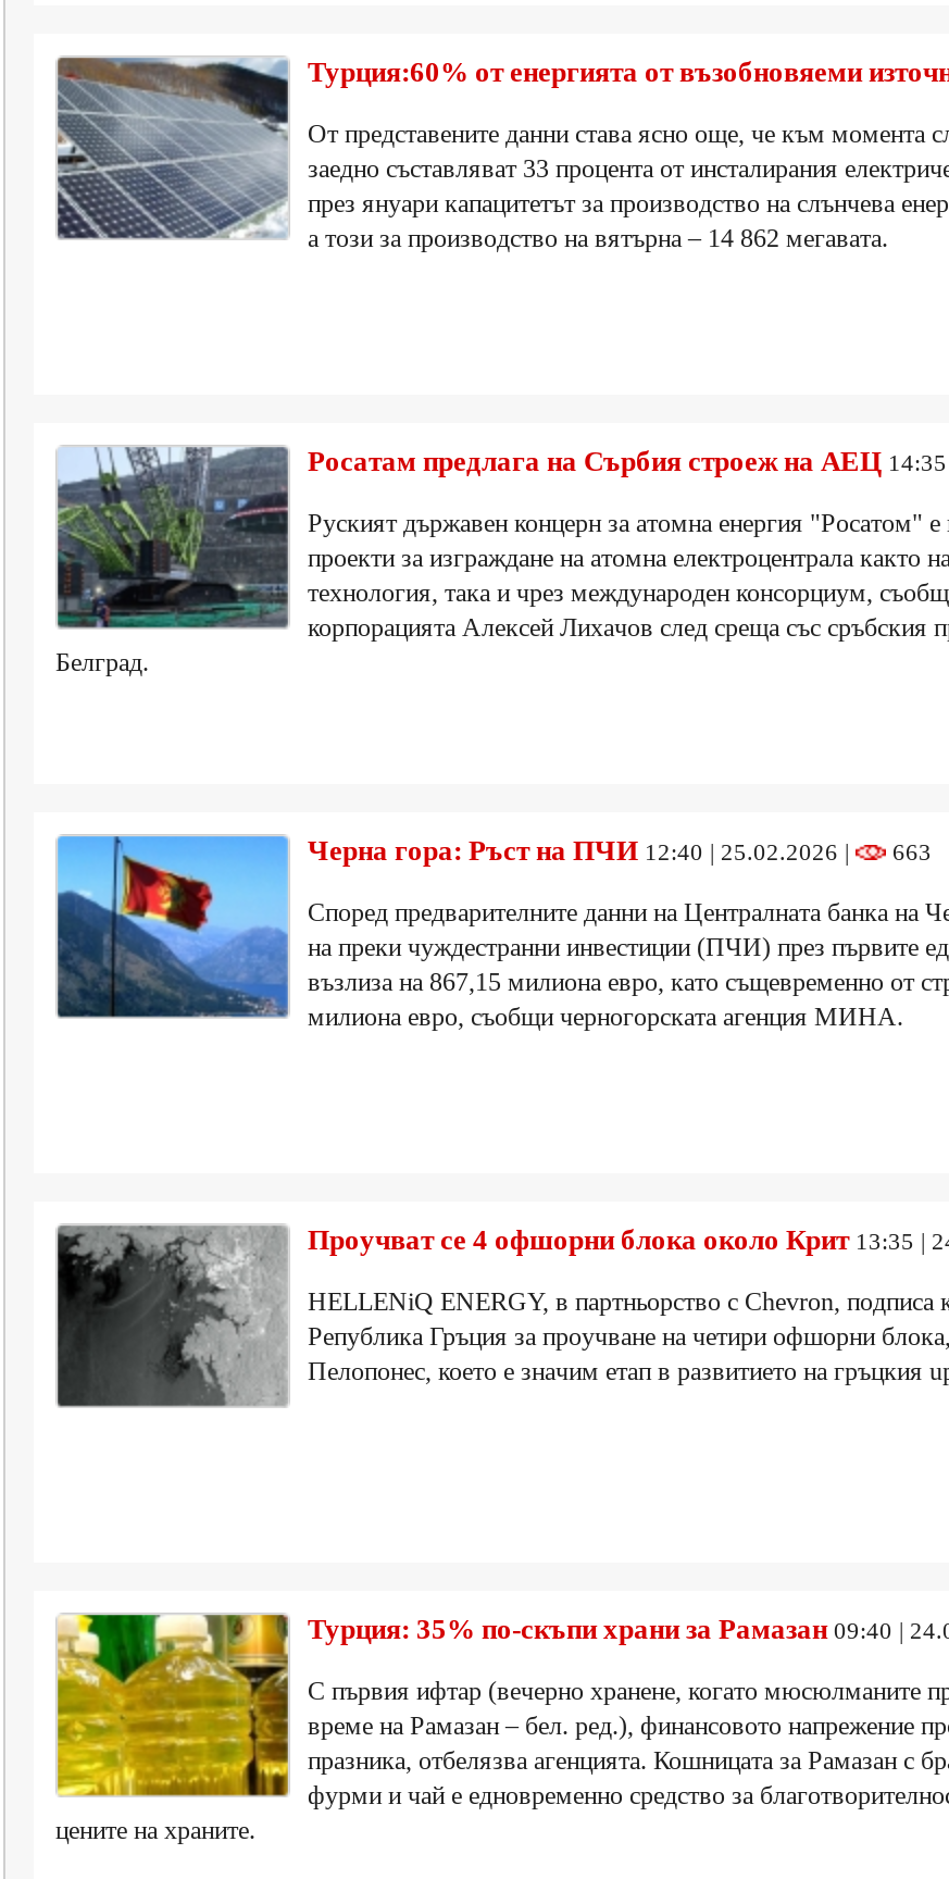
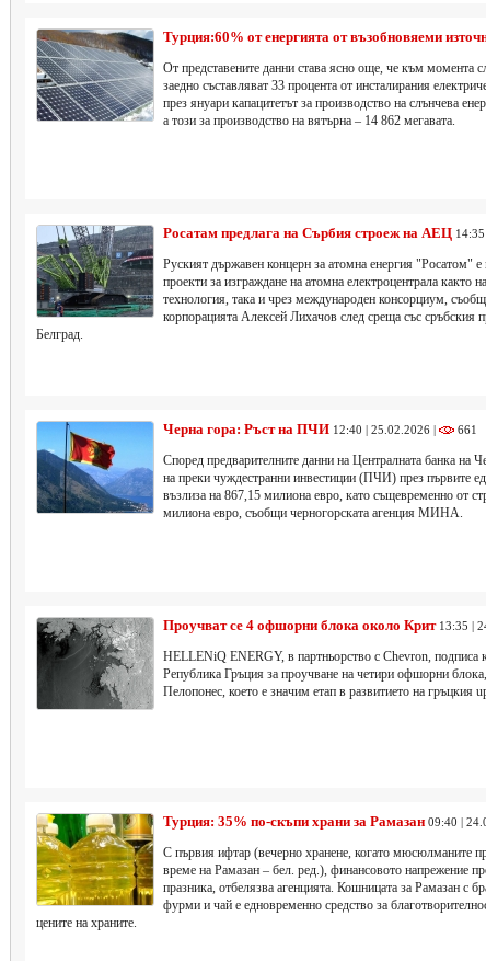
- 663
+ 661
